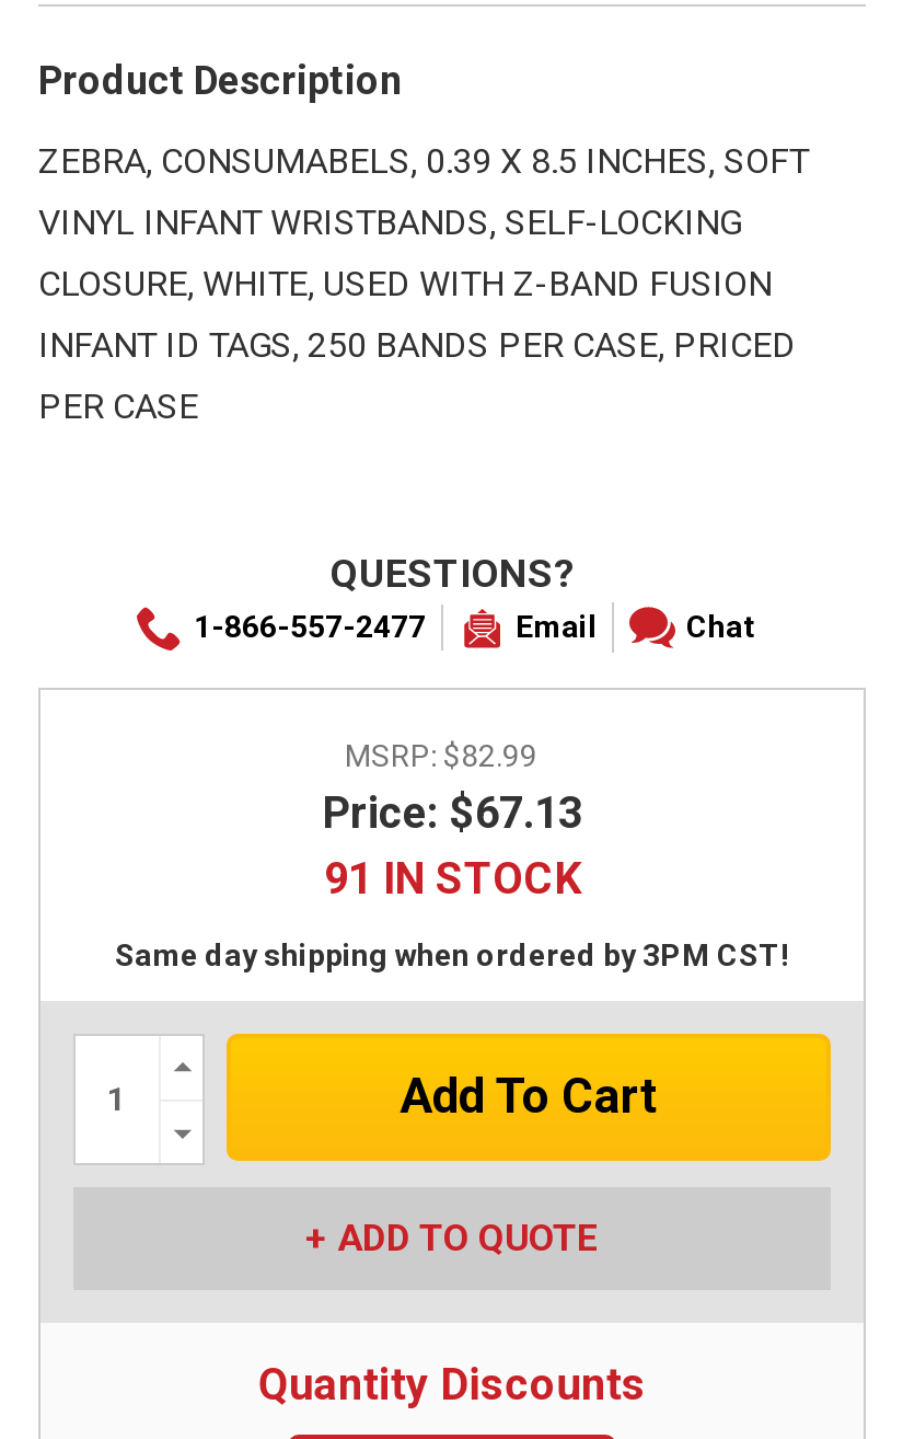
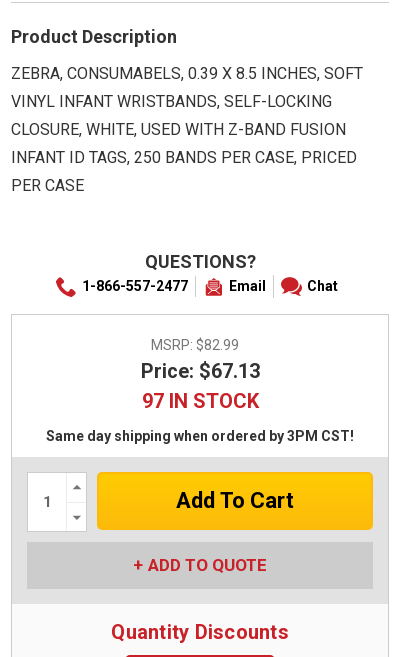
- 91 IN STOCK
+ 97 IN STOCK
